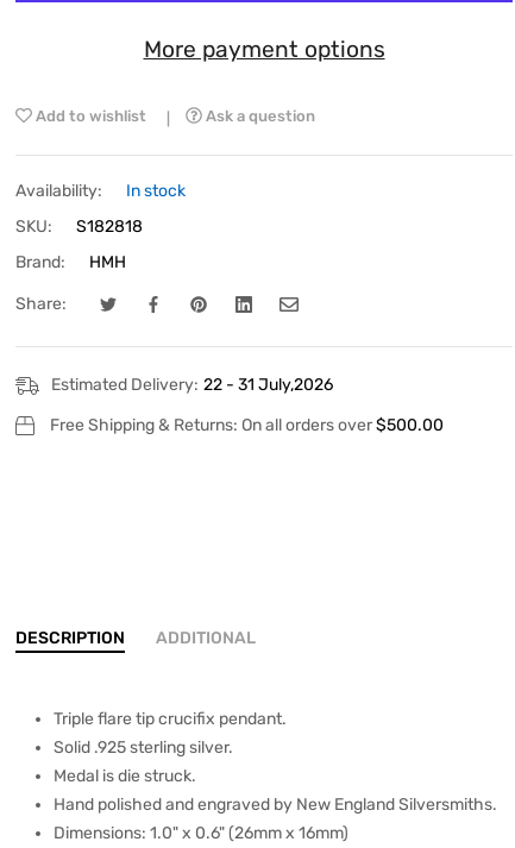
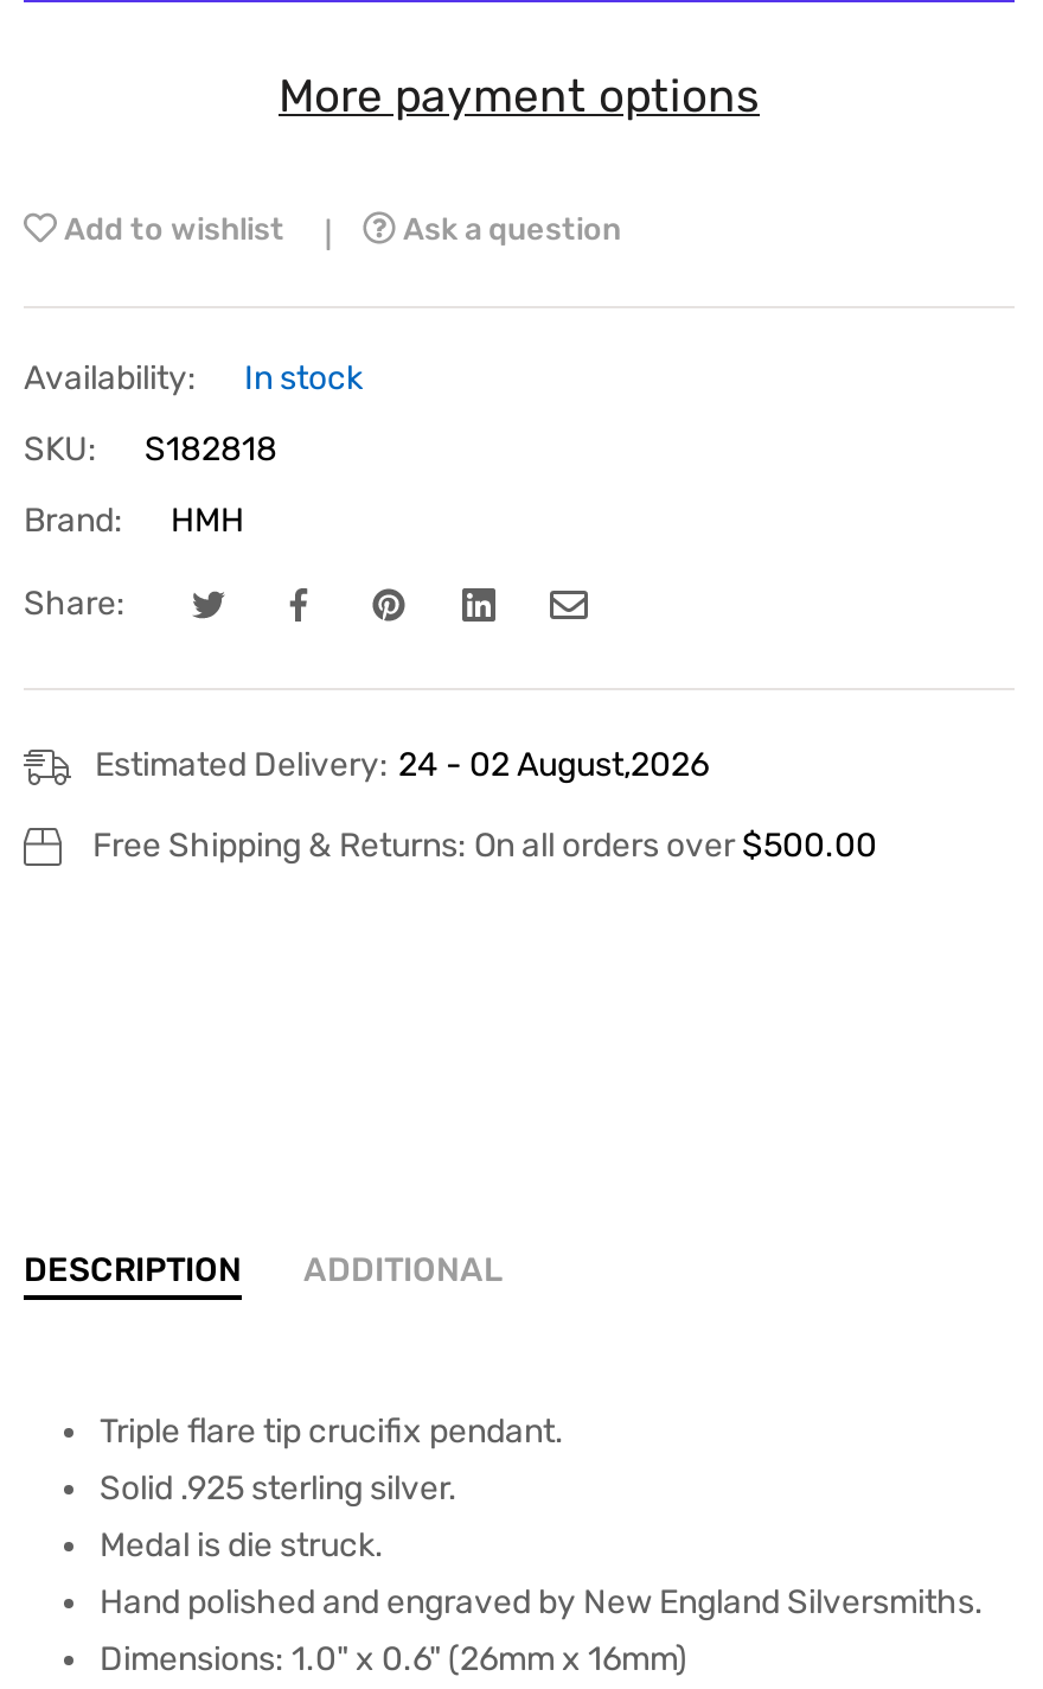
- Estimated Delivery: 22 - 31 July,2026
+ Estimated Delivery: 24 - 02 August,2026
